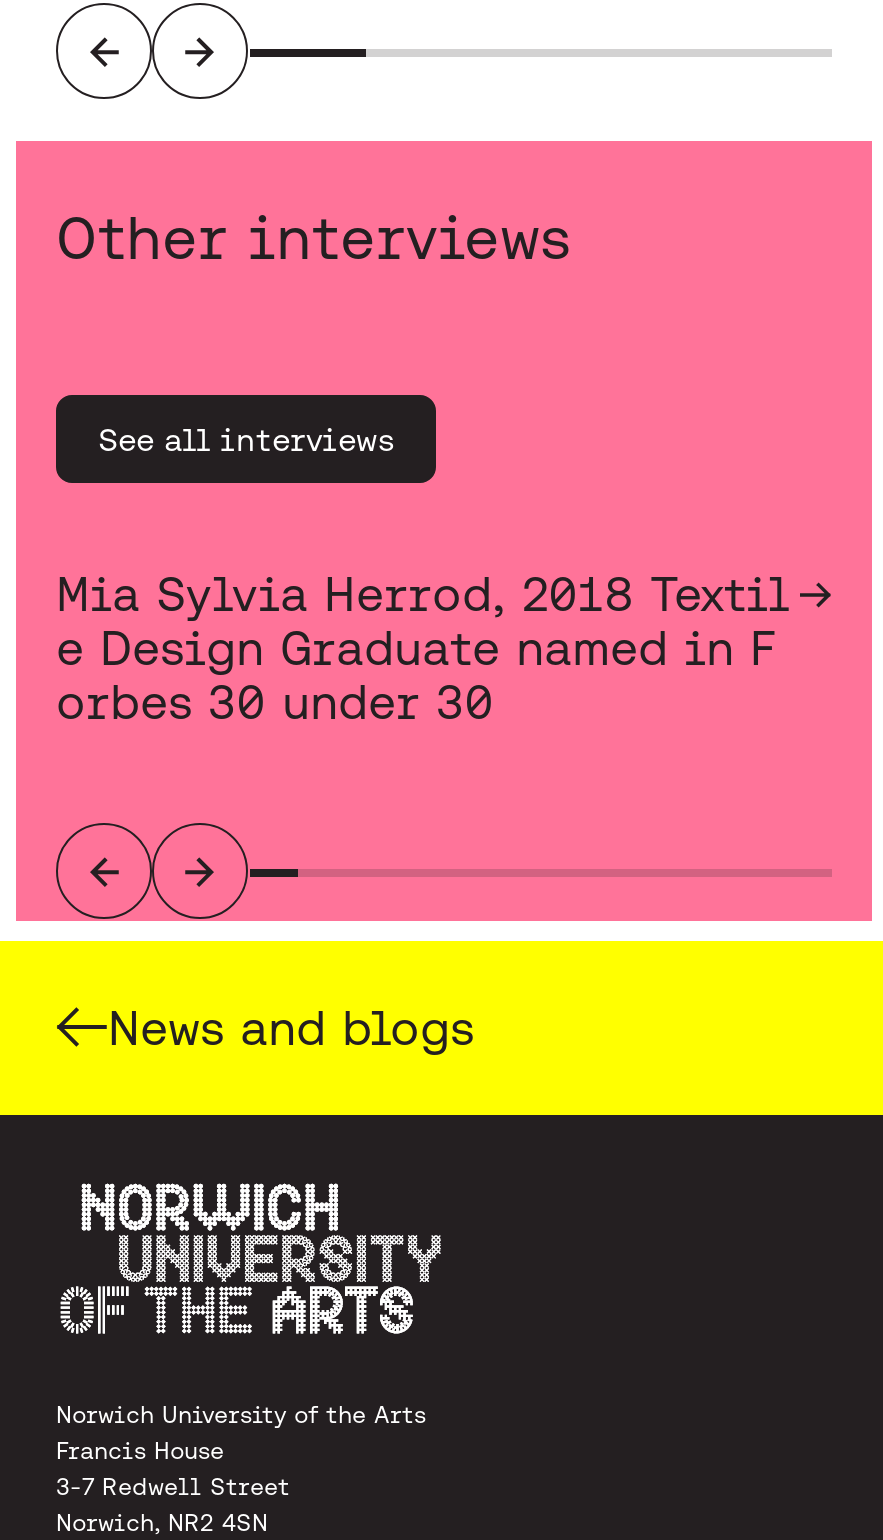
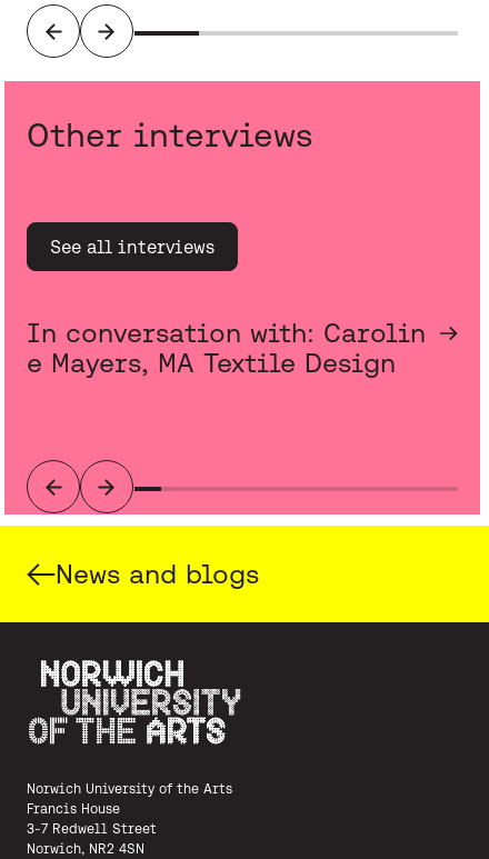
- Mia Sylvia Herrod, 2018 Textil
- e Design Graduate named in F
- orbes 30 under 30
+ In conversation with: Carolin
+ e Mayers, MA Textile Design
